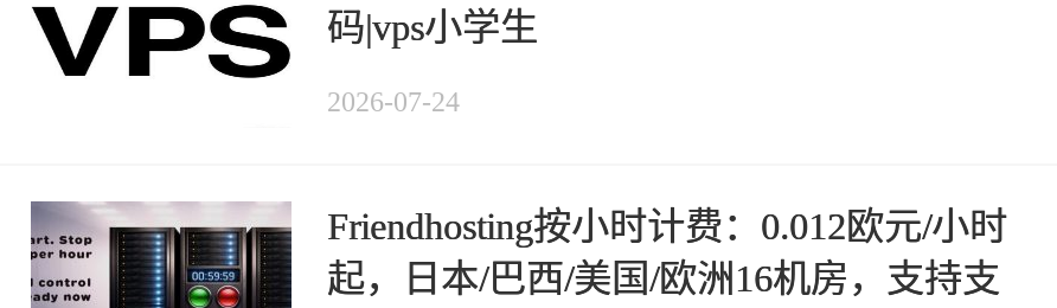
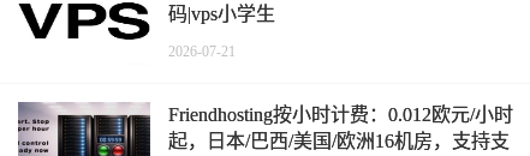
- 2026-07-24
+ 2026-07-21
